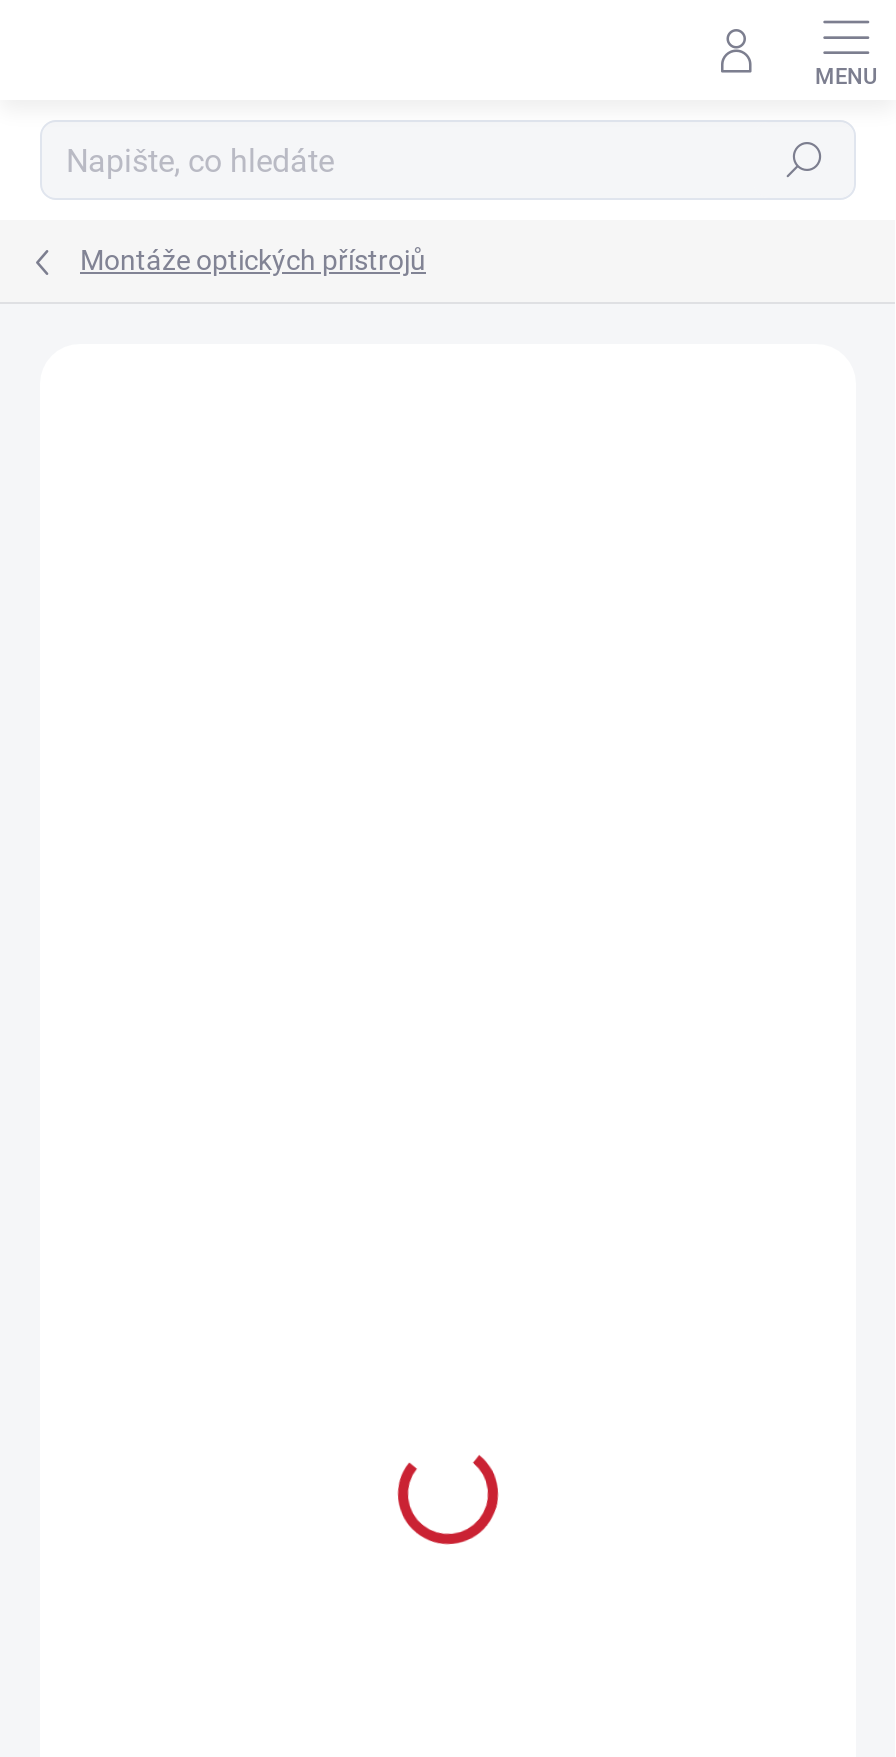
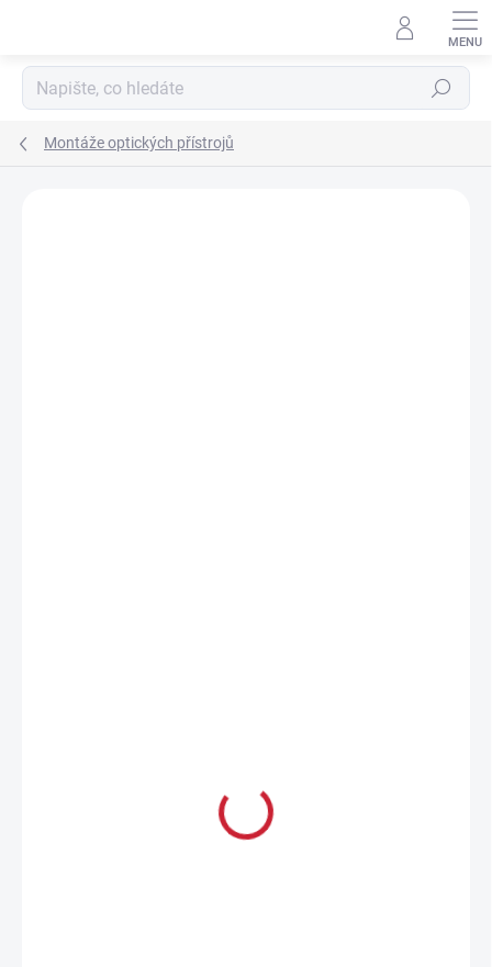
- [image]
+ [image]
